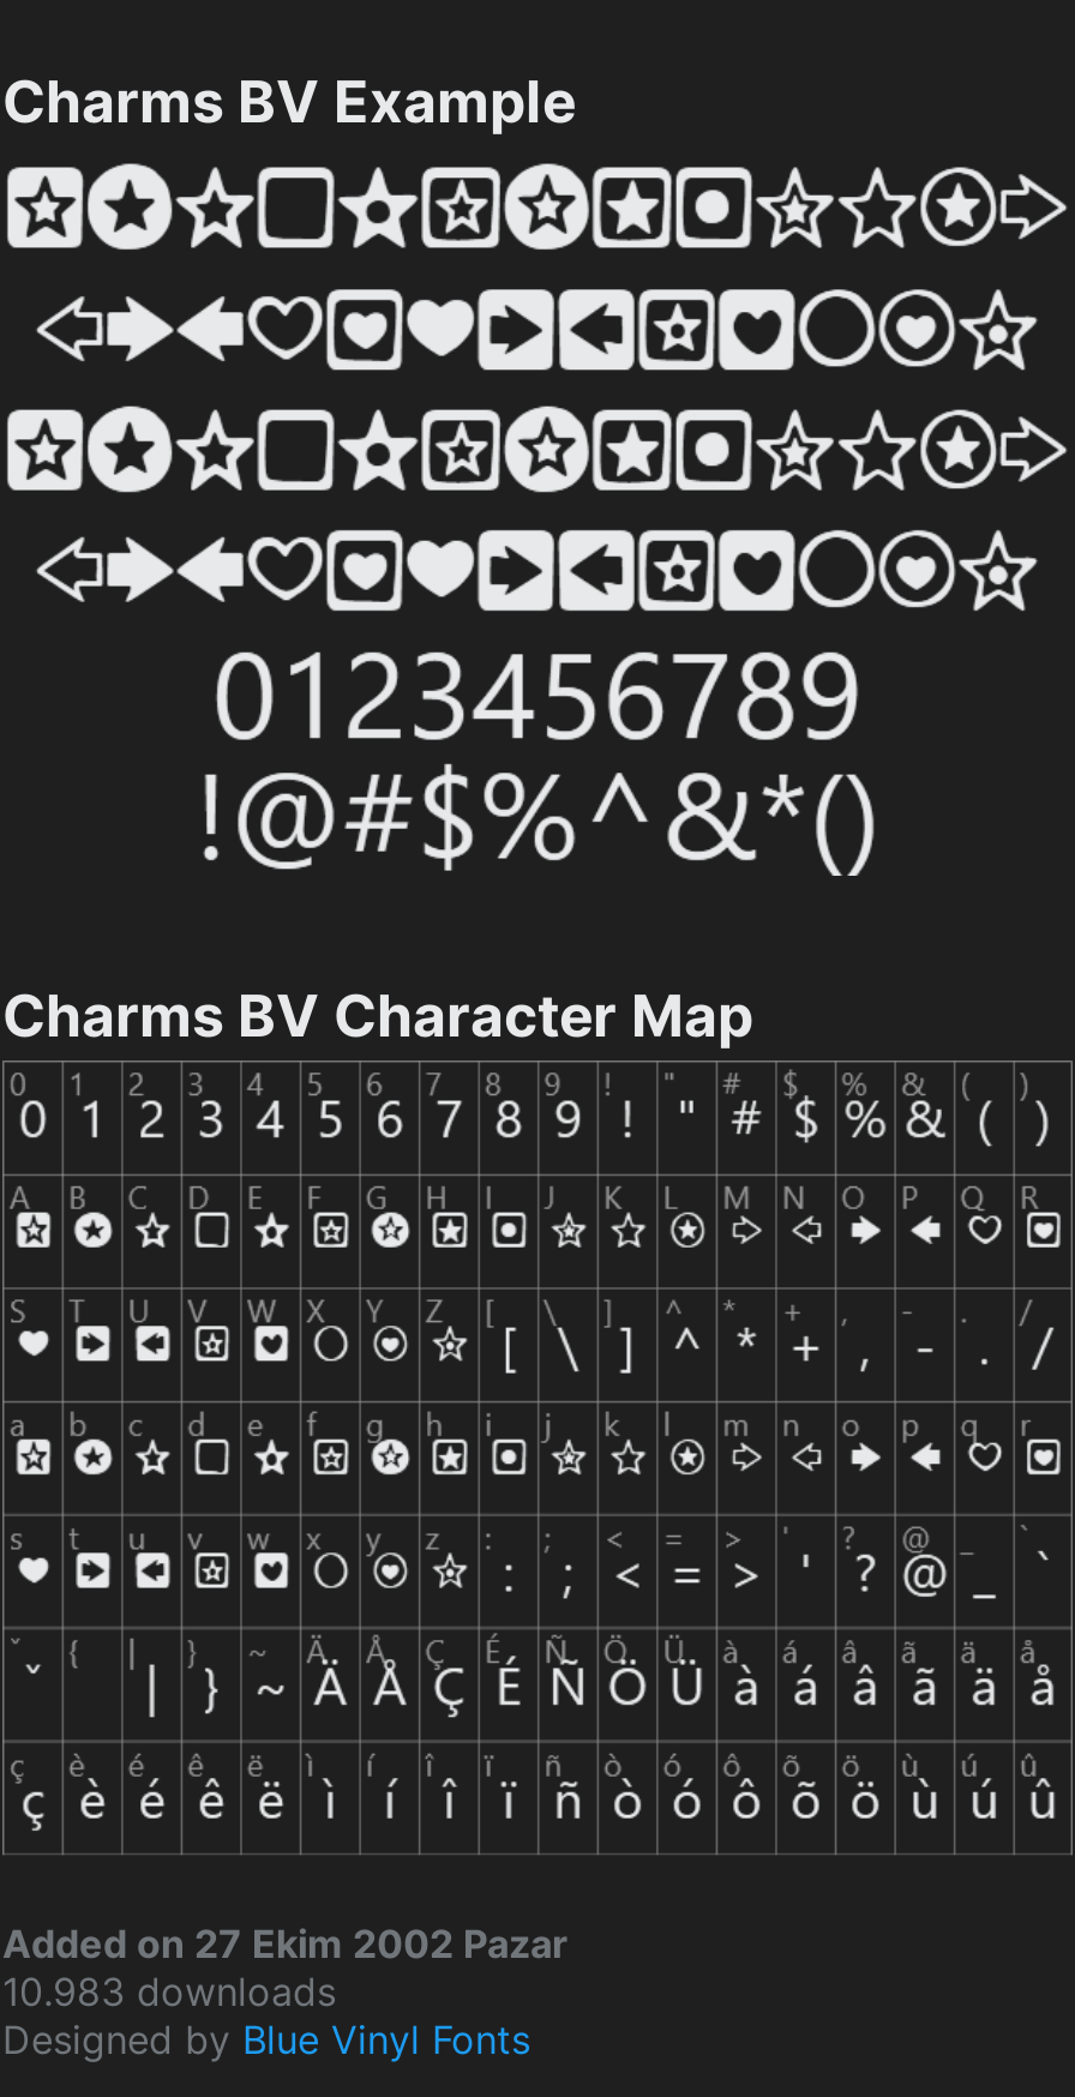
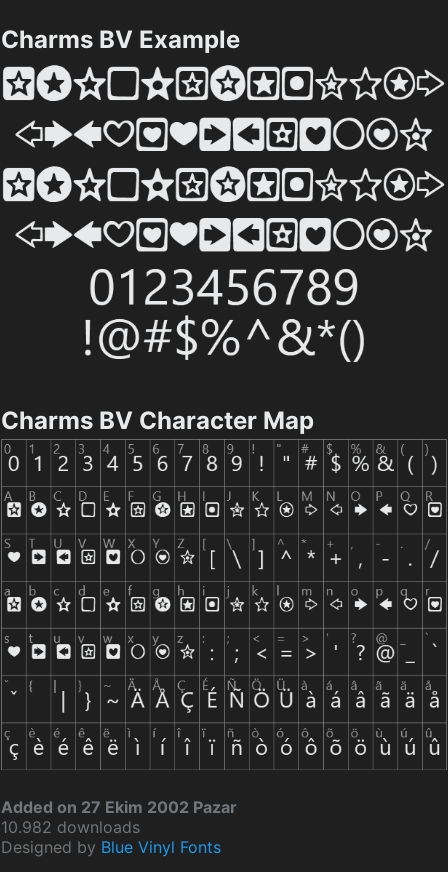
- 10.983 downloads
+ 10.982 downloads
